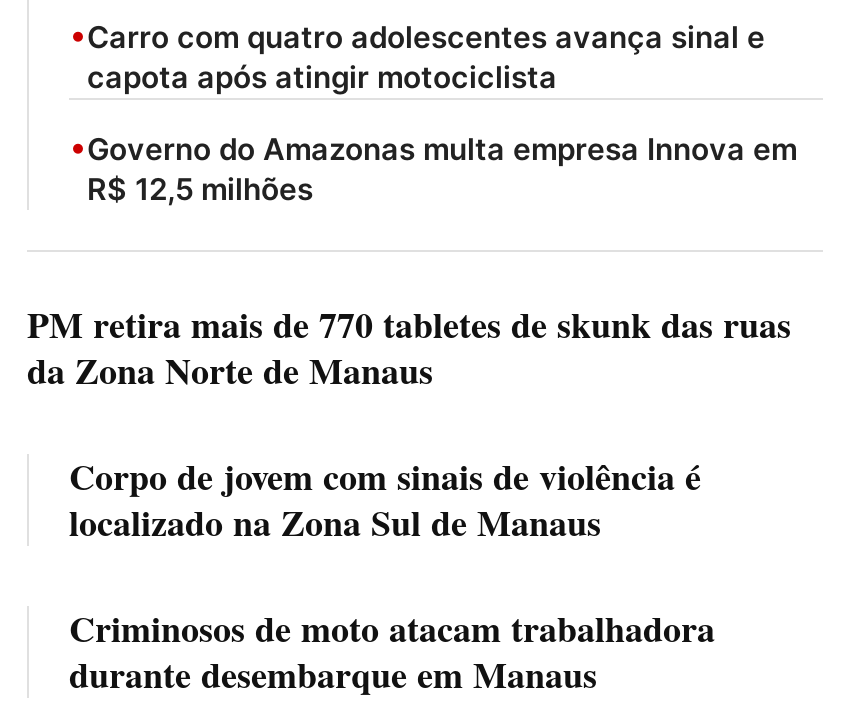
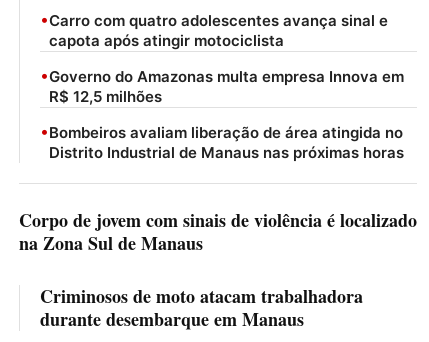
- PM retira mais de 770 tabletes de skunk das ruas
- da Zona Norte de Manaus
+ •Bombeiros avaliam liberação de área atingida no
+ Distrito Industrial de Manaus nas próximas horas
